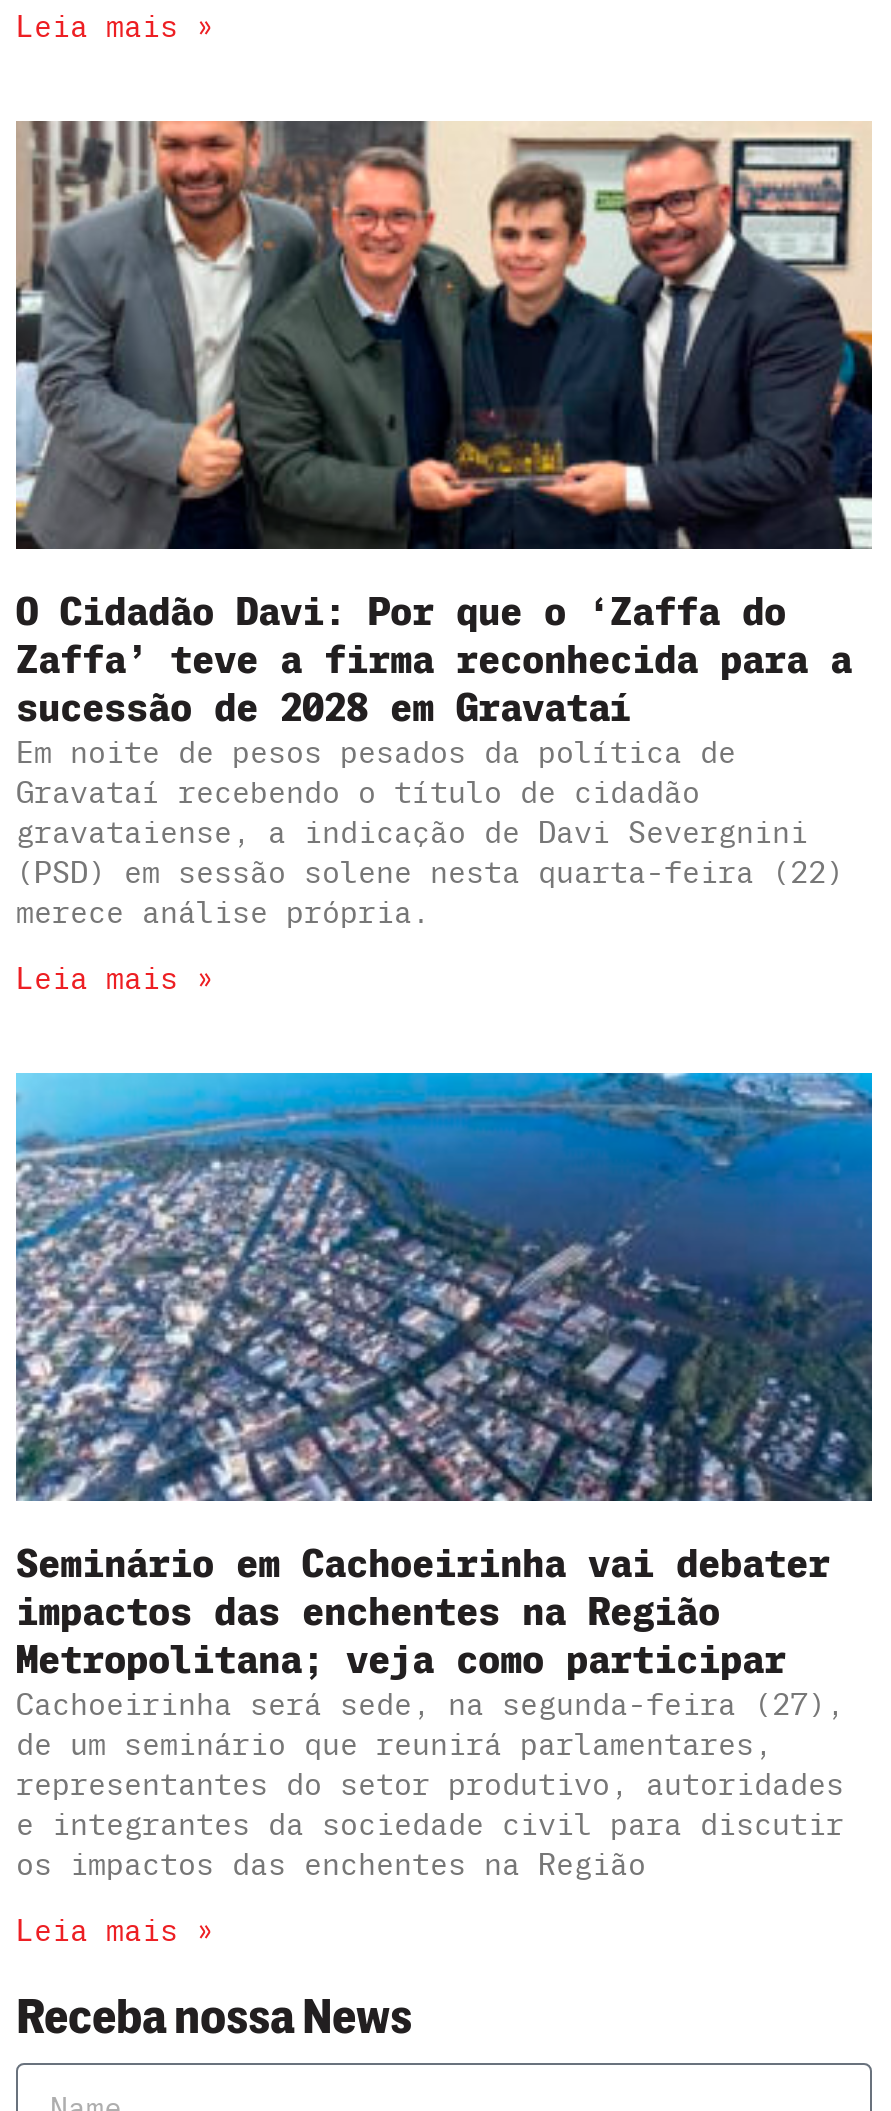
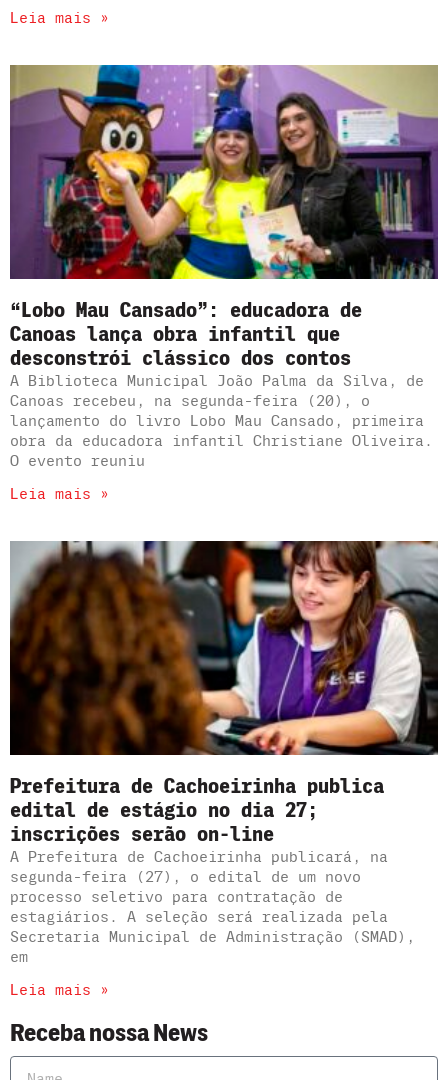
- [image]
- O Cidadão Davi: Por que o ‘Zaffa do
- Zaffa’ teve a firma reconhecida para a
- sucessão de 2028 em Gravataí
- Em noite de pesos pesados da política de
- Gravataí recebendo o título de cidadão
- gravataiense, a indicação de Davi Severgnini
- (PSD) em sessão solene nesta quarta-feira (22)
- merece análise própria.
+ [image]
+ “Lobo Mau Cansado”: educadora de
+ Canoas lança obra infantil que
+ desconstrói clássico dos contos
+ A Biblioteca Municipal João Palma da Silva, de
+ Canoas recebeu, na segunda-feira (20), o
+ lançamento do livro Lobo Mau Cansado, primeira
+ obra da educadora infantil Christiane Oliveira.
+ O evento reuniu

- [image]
- Seminário em Cachoeirinha vai debater
- impactos das enchentes na Região
- Metropolitana; veja como participar
- Cachoeirinha será sede, na segunda-feira (27),
- de um seminário que reunirá parlamentares,
- representantes do setor produtivo, autoridades
- e integrantes da sociedade civil para discutir
- os impactos das enchentes na Região
+ [image]
+ Prefeitura de Cachoeirinha publica
+ edital de estágio no dia 27;
+ inscrições serão on-line
+ A Prefeitura de Cachoeirinha publicará, na
+ segunda-feira (27), o edital de um novo
+ processo seletivo para contratação de
+ estagiários. A seleção será realizada pela
+ Secretaria Municipal de Administração (SMAD),
+ em
